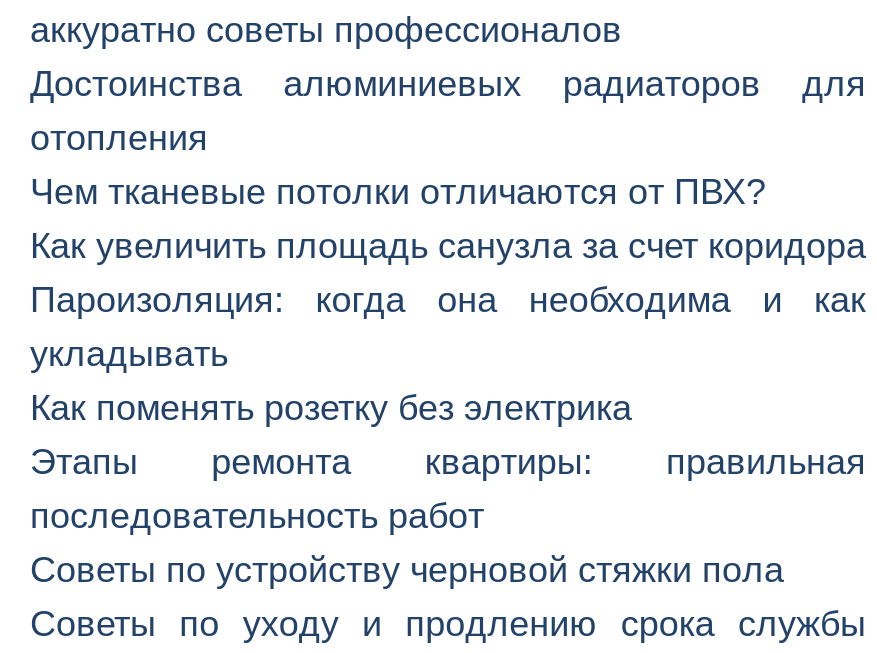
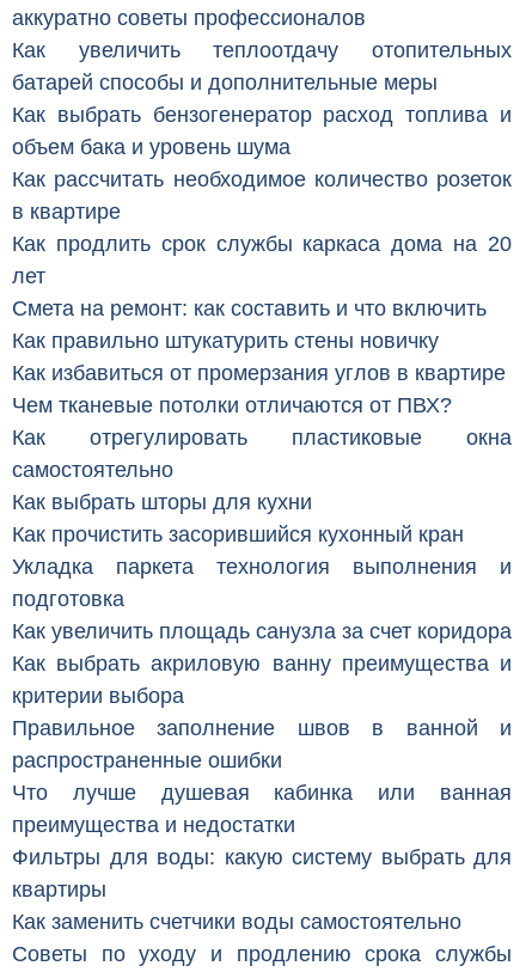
- Достоинства алюминиевых радиаторов для
- отопления
+ Как увеличить теплоотдачу отопительных
+ батарей способы и дополнительные меры
+ Как выбрать бензогенератор расход топлива и
+ объем бака и уровень шума
+ Как рассчитать необходимое количество розеток
+ в квартире
+ Как продлить срок службы каркаса дома на 20
+ лет
+ Смета на ремонт: как составить и что включить
+ Как правильно штукатурить стены новичку
+ Как избавиться от промерзания углов в квартире

+ Как отрегулировать пластиковые окна
+ самостоятельно
+ Как выбрать шторы для кухни
+ Как прочистить засорившийся кухонный кран
+ Укладка паркета технология выполнения и
+ подготовка

- Пароизоляция: когда она необходима и как
- укладывать
- Как поменять розетку без электрика
- Этапы ремонта квартиры: правильная
- последовательность работ
- Советы по устройству черновой стяжки пола
+ Как выбрать акриловую ванну преимущества и
+ критерии выбора
+ Правильное заполнение швов в ванной и
+ распространенные ошибки
+ Что лучше душевая кабинка или ванная
+ преимущества и недостатки
+ Фильтры для воды: какую систему выбрать для
+ квартиры
+ Как заменить счетчики воды самостоятельно
